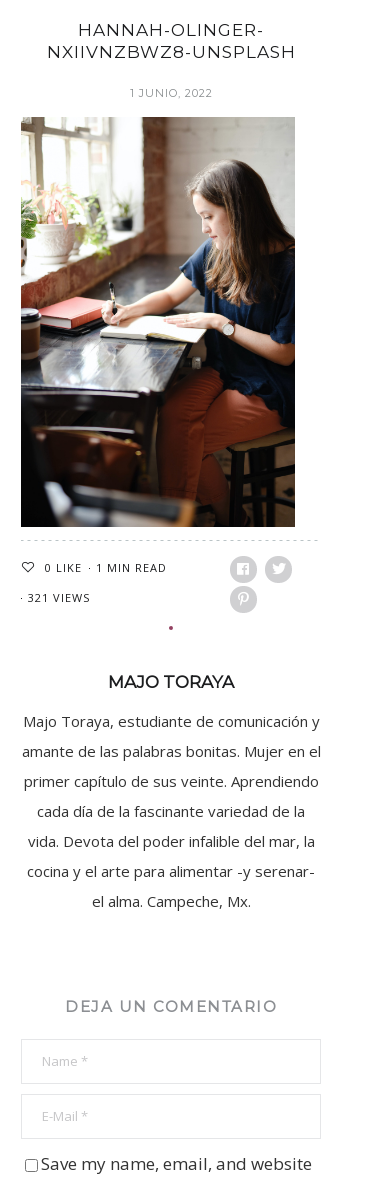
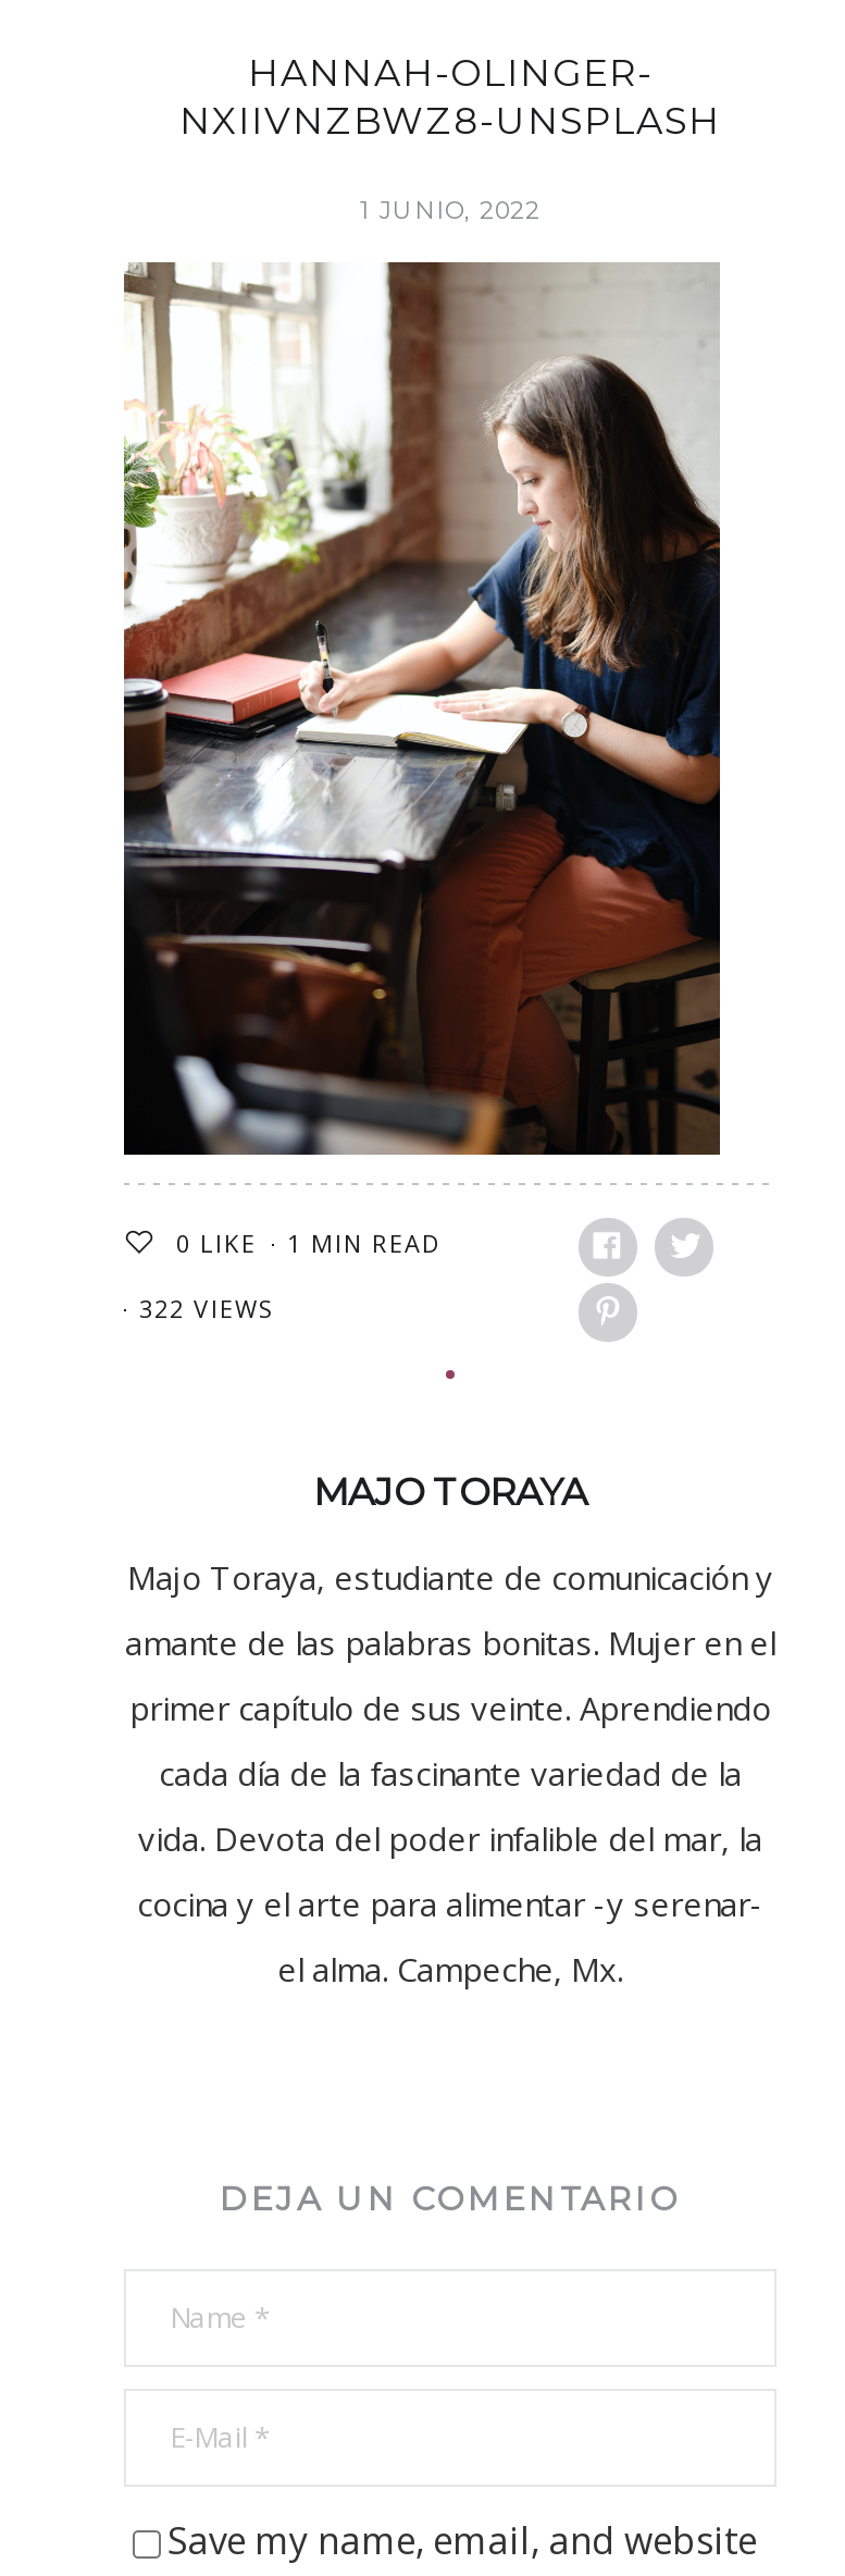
- 321 VIEWS
+ 322 VIEWS
